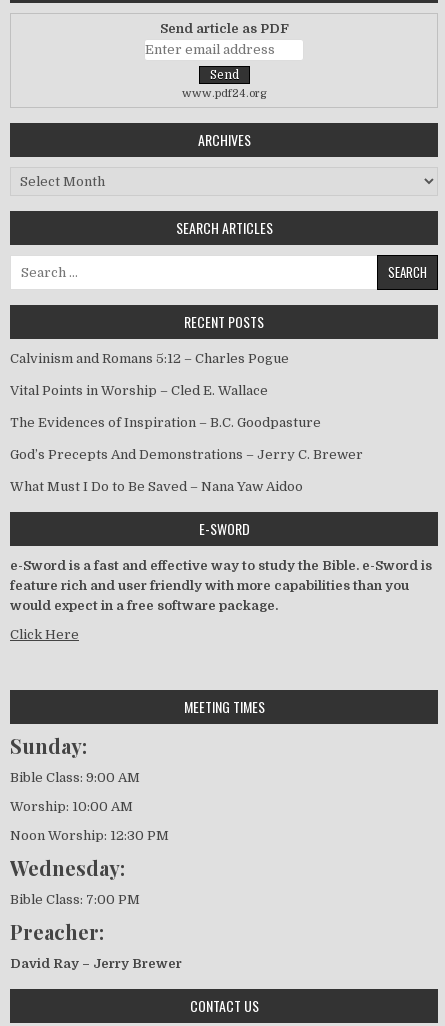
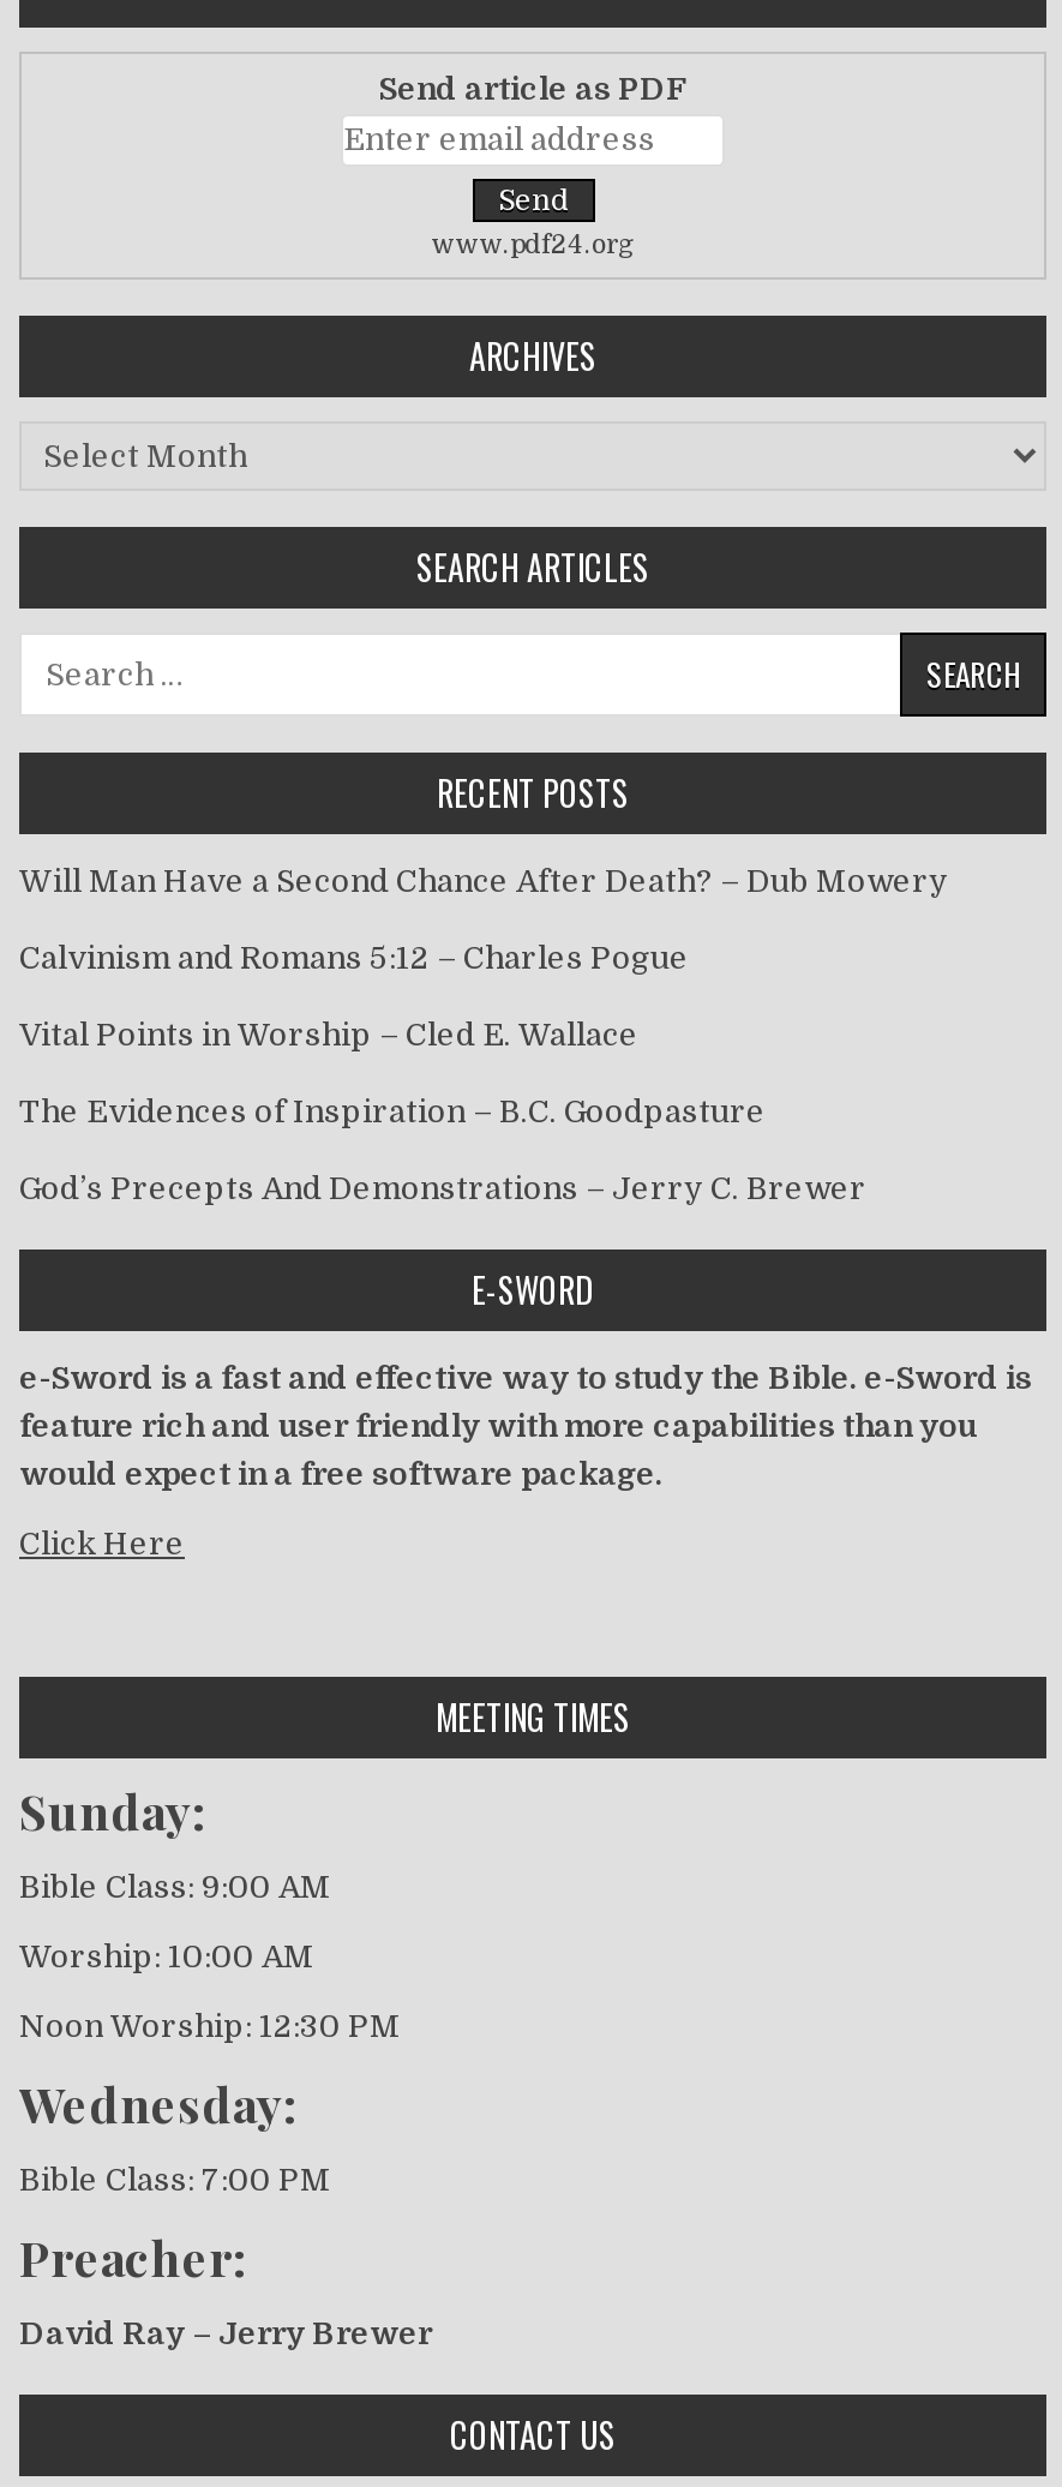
+ Will Man Have a Second Chance After Death? – Dub Mowery

moved down: Calvinism and Romans 5:12 – Charles Pogue | Vital Points in Worship – Cled E. Wallace | The Evidences of Inspiration – B.C. Goodpasture | God’s Precepts And Demonstrations – Jerry C. Brewer

- What Must I Do to Be Saved – Nana Yaw Aidoo
